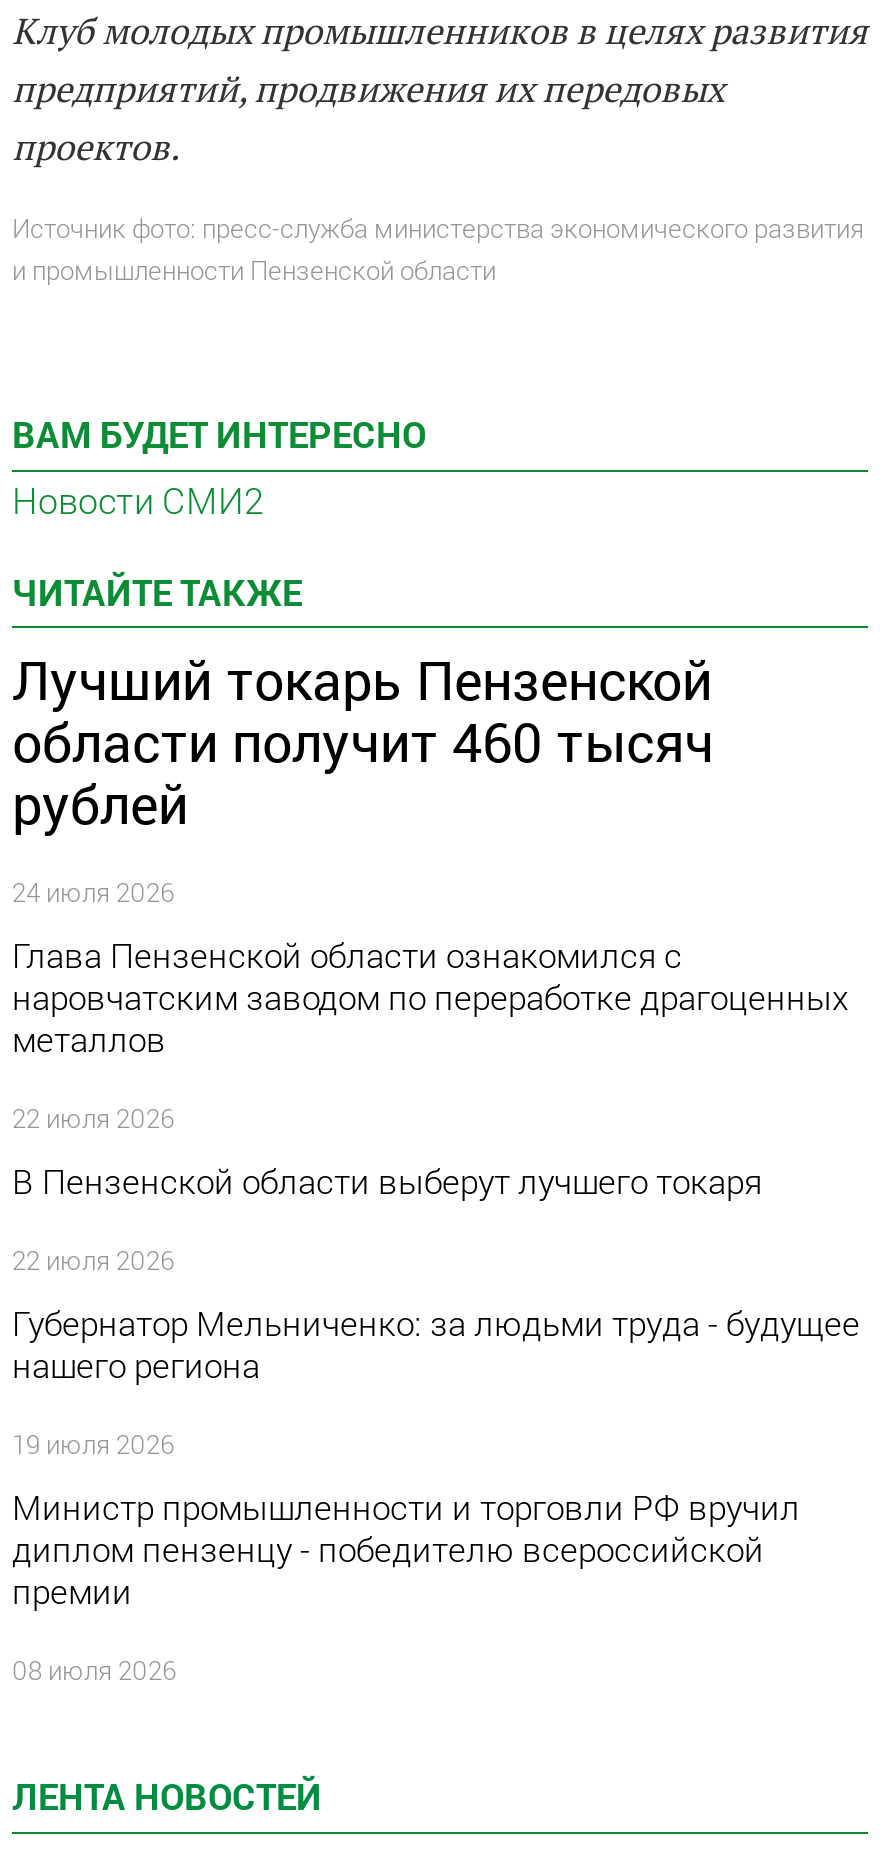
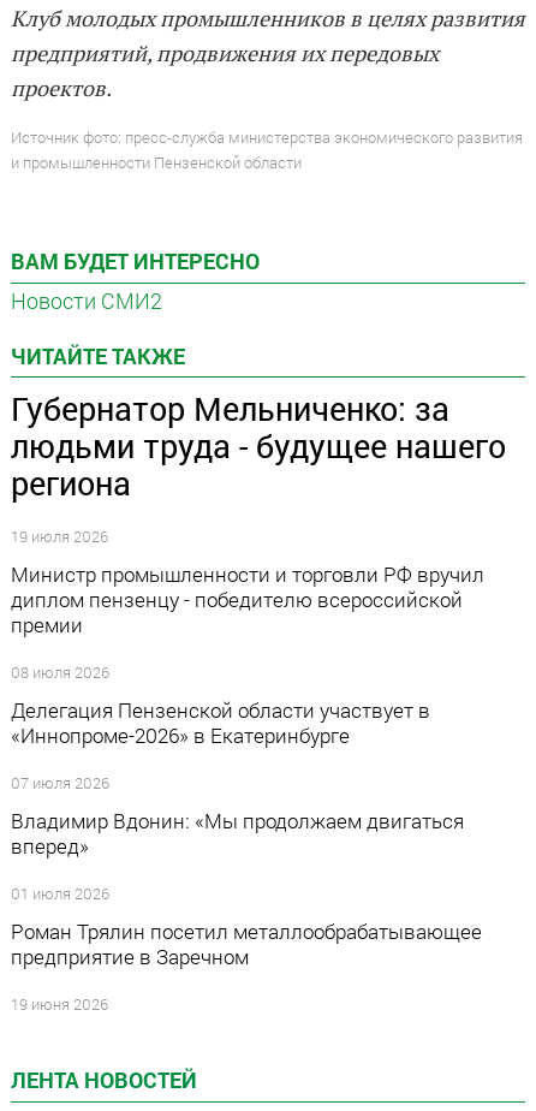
- Лучший токарь Пензенской
- области получит 460 тысяч
- рублей
- 24 июля 2026
- Глава Пензенской области ознакомился с
- наровчатским заводом по переработке драгоценных
- металлов
- 22 июля 2026
- В Пензенской области выберут лучшего токаря
- 22 июля 2026
- Губернатор Мельниченко: за людьми труда - будущее
- нашего региона
+ Губернатор Мельниченко: за
+ людьми труда - будущее нашего
+ региона

moved up: 19 июля 2026 | Министр промышленности и торговли РФ вручил | диплом пензенцу - победителю всероссийской | премии | 08 июля 2026

+ Делегация Пензенской области участвует в
+ «Иннопроме-2026» в Екатеринбурге
+ 07 июля 2026
+ Владимир Вдонин: «Мы продолжаем двигаться
+ вперед»
+ 01 июля 2026
+ Роман Трялин посетил металлообрабатывающее
+ предприятие в Заречном
+ 19 июня 2026
